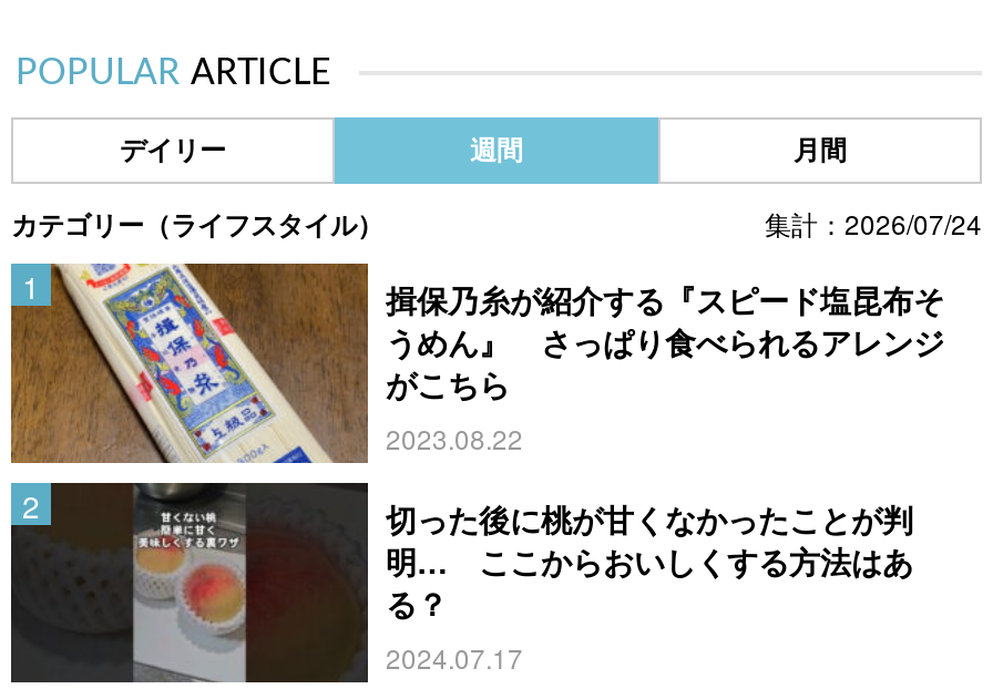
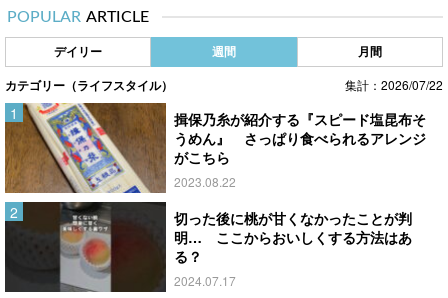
- 集計：2026/07/24
+ 集計：2026/07/22
